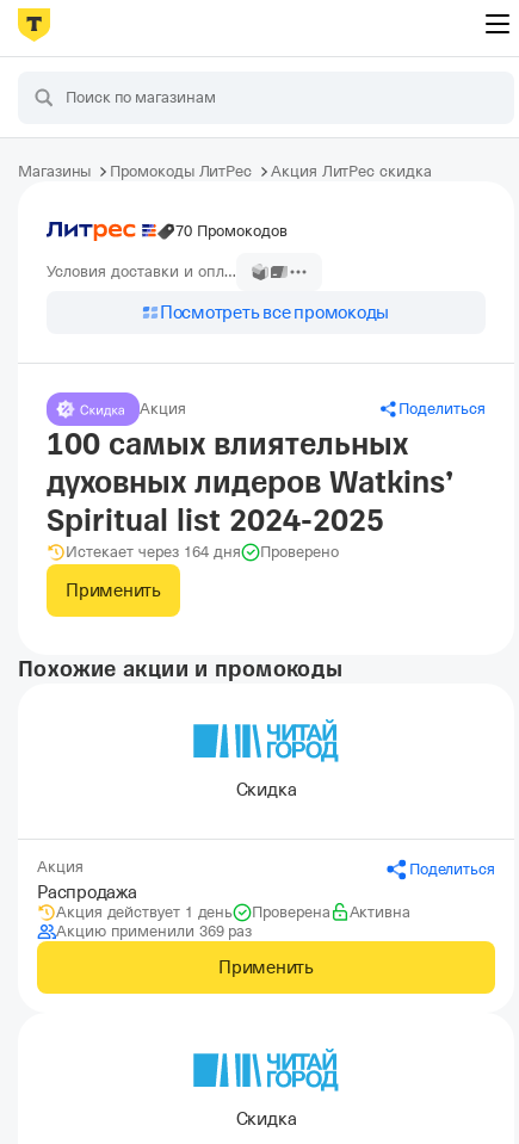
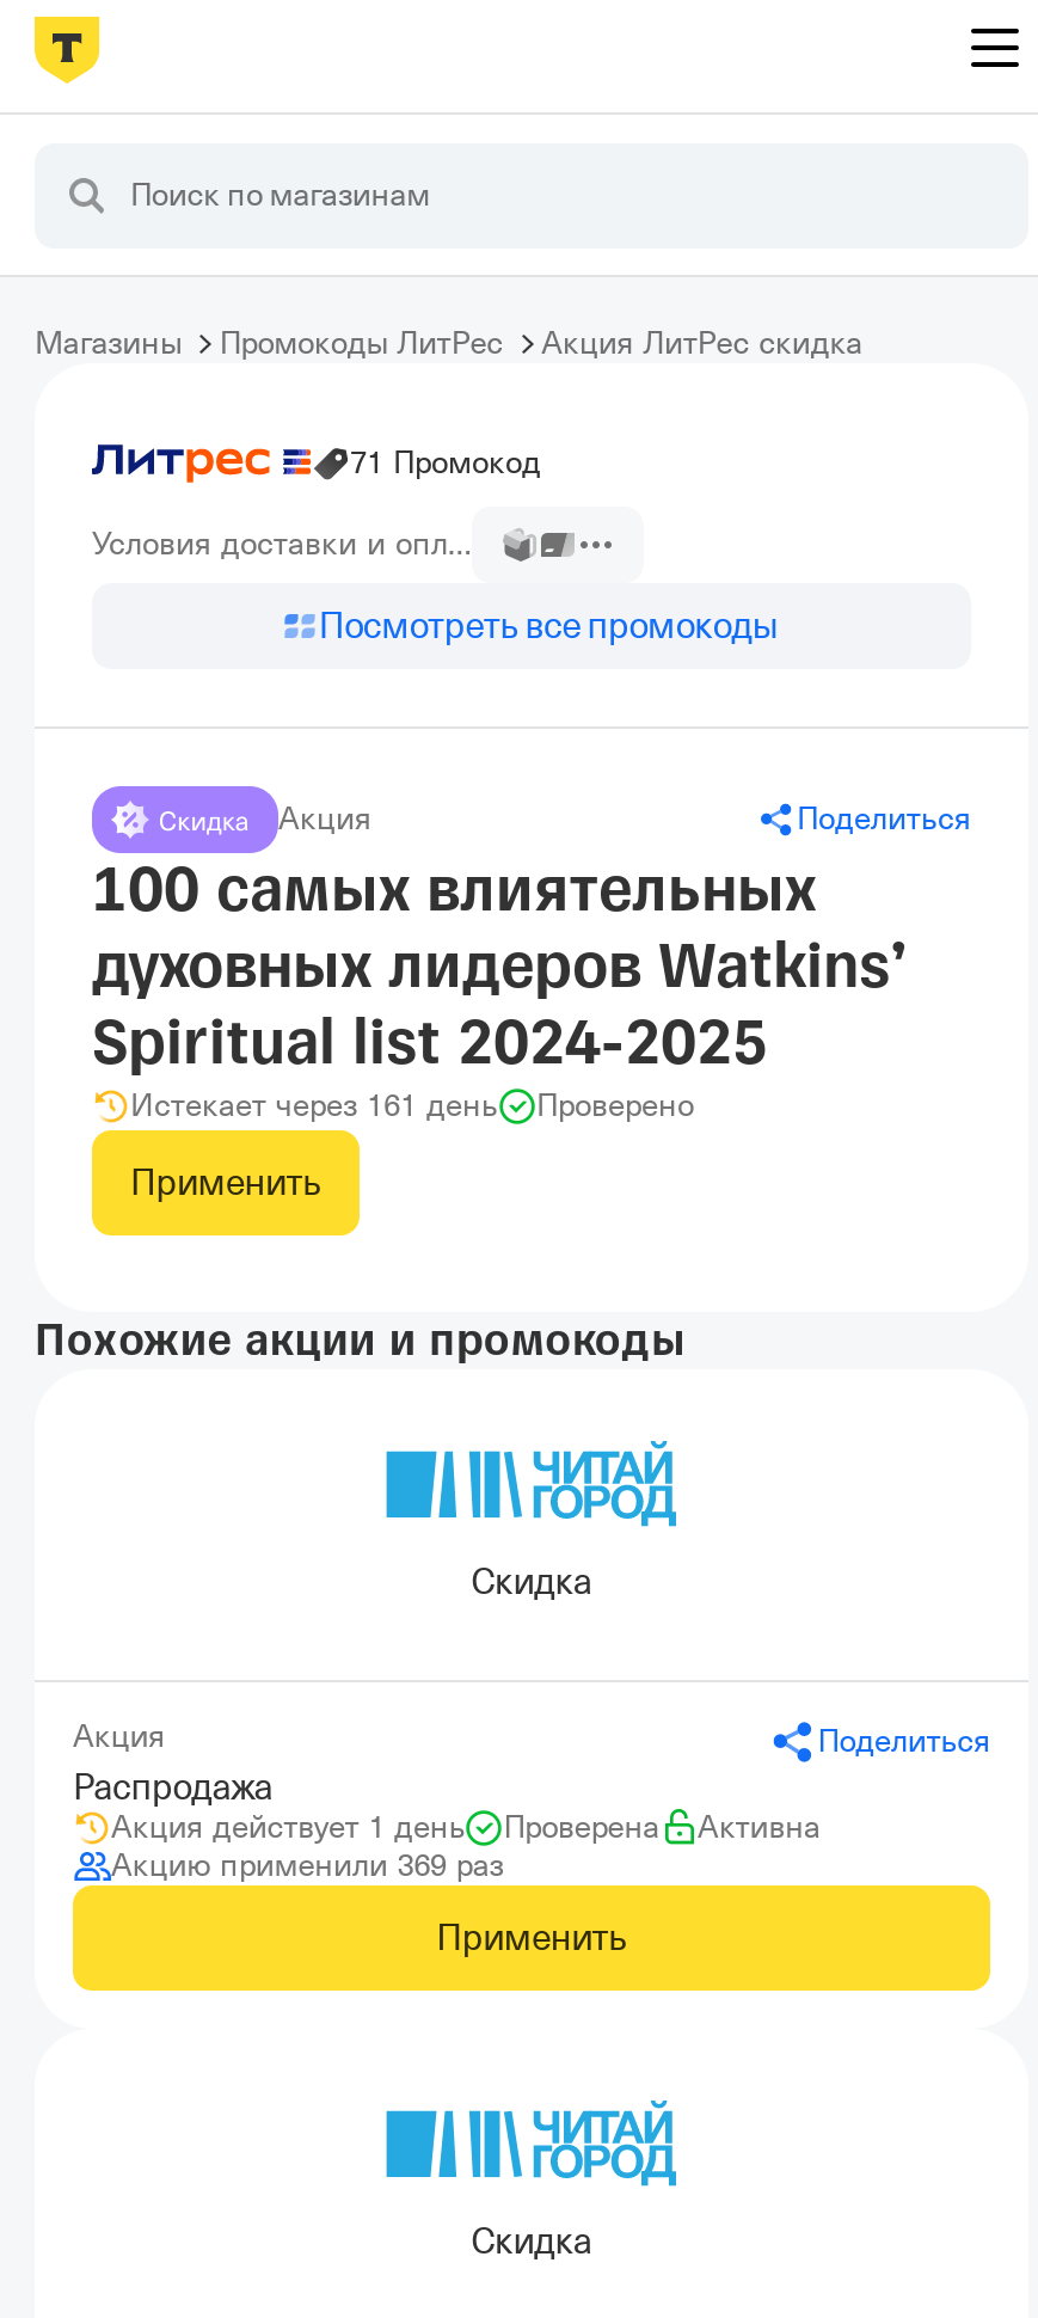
- 70 Промокодов
+ 71 Промокод

- Истекает через 164 дня
+ Истекает через 161 день
